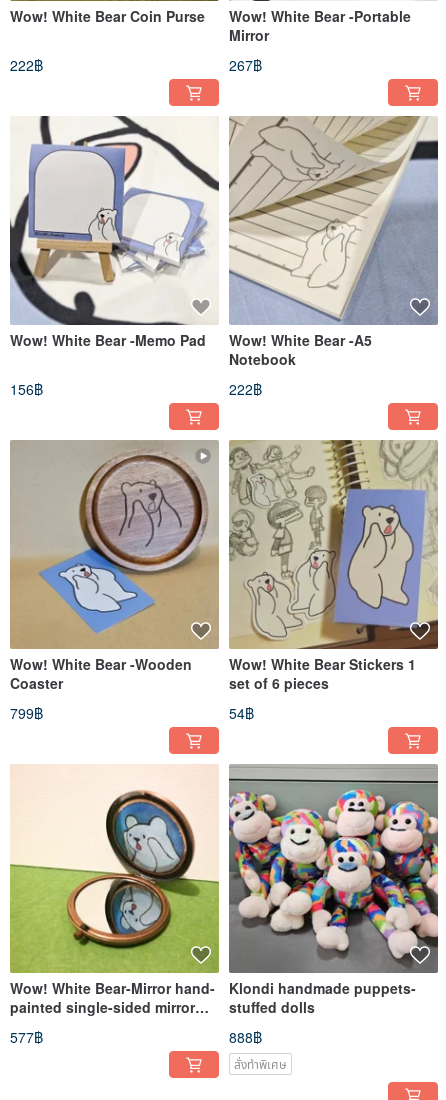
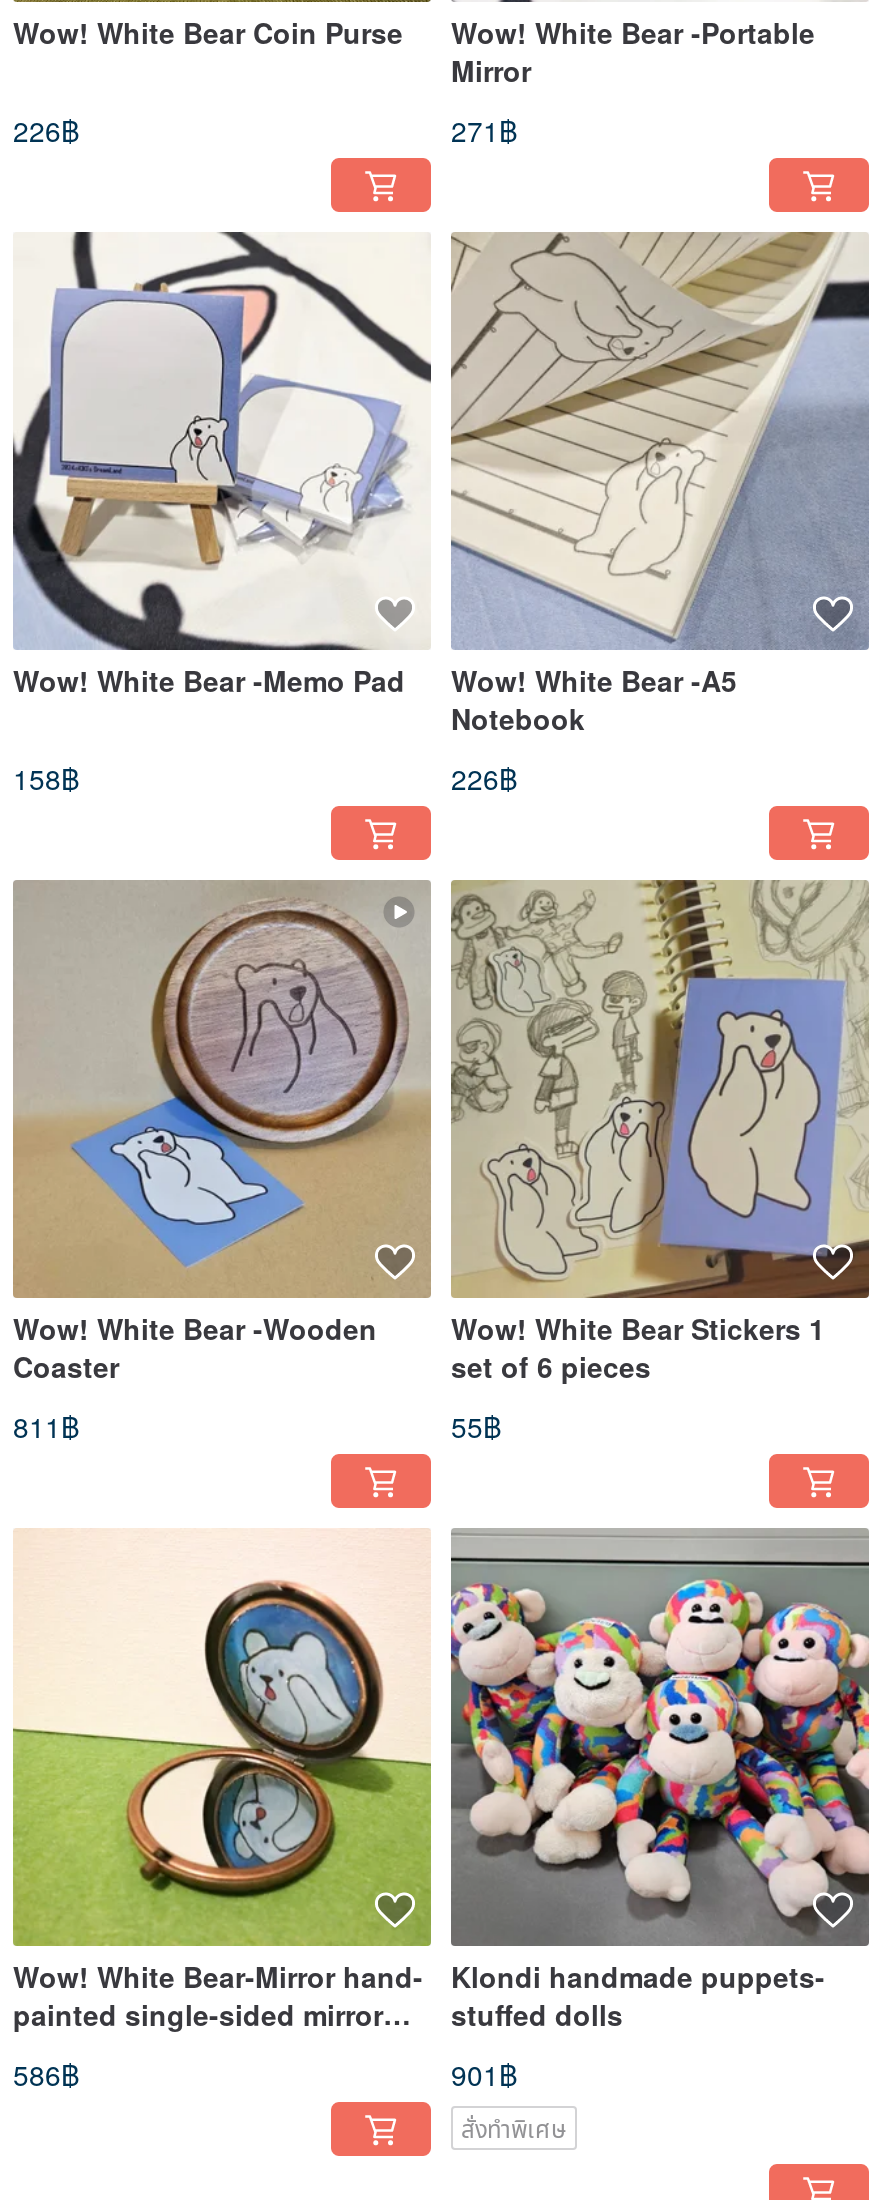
- 222฿
+ 226฿

- 267฿
+ 271฿

- 156฿
+ 158฿

- 222฿
+ 226฿

- 799฿
+ 811฿

- 54฿
+ 55฿

- 577฿
+ 586฿

- 888฿
+ 901฿
